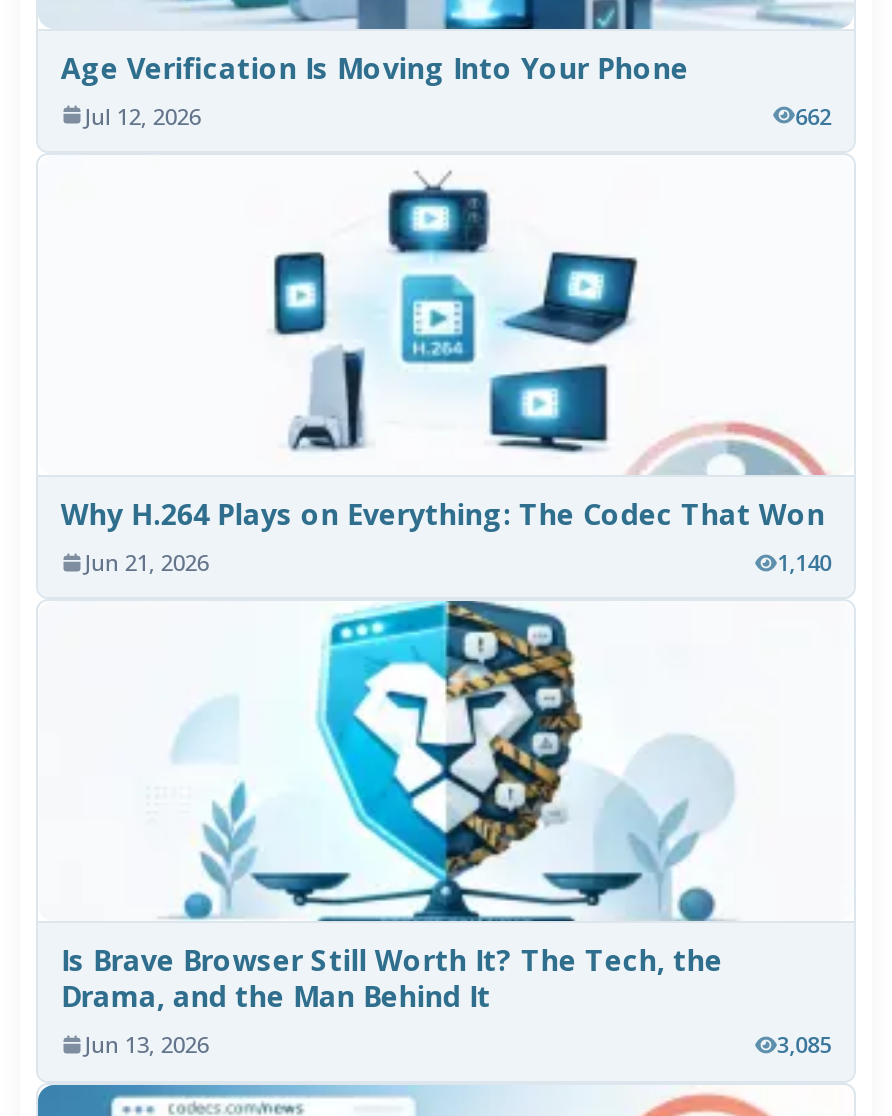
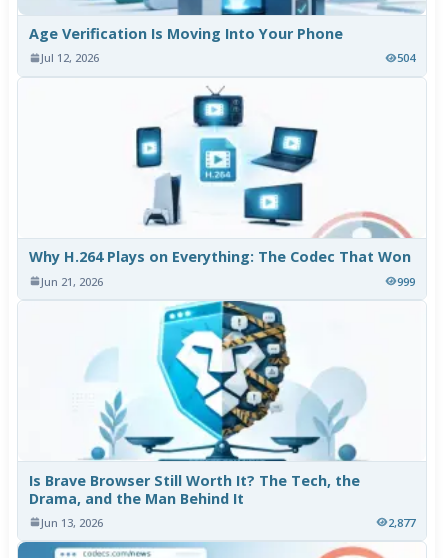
- 662
+ 504

- 1,140
+ 999

- 3,085
+ 2,877
